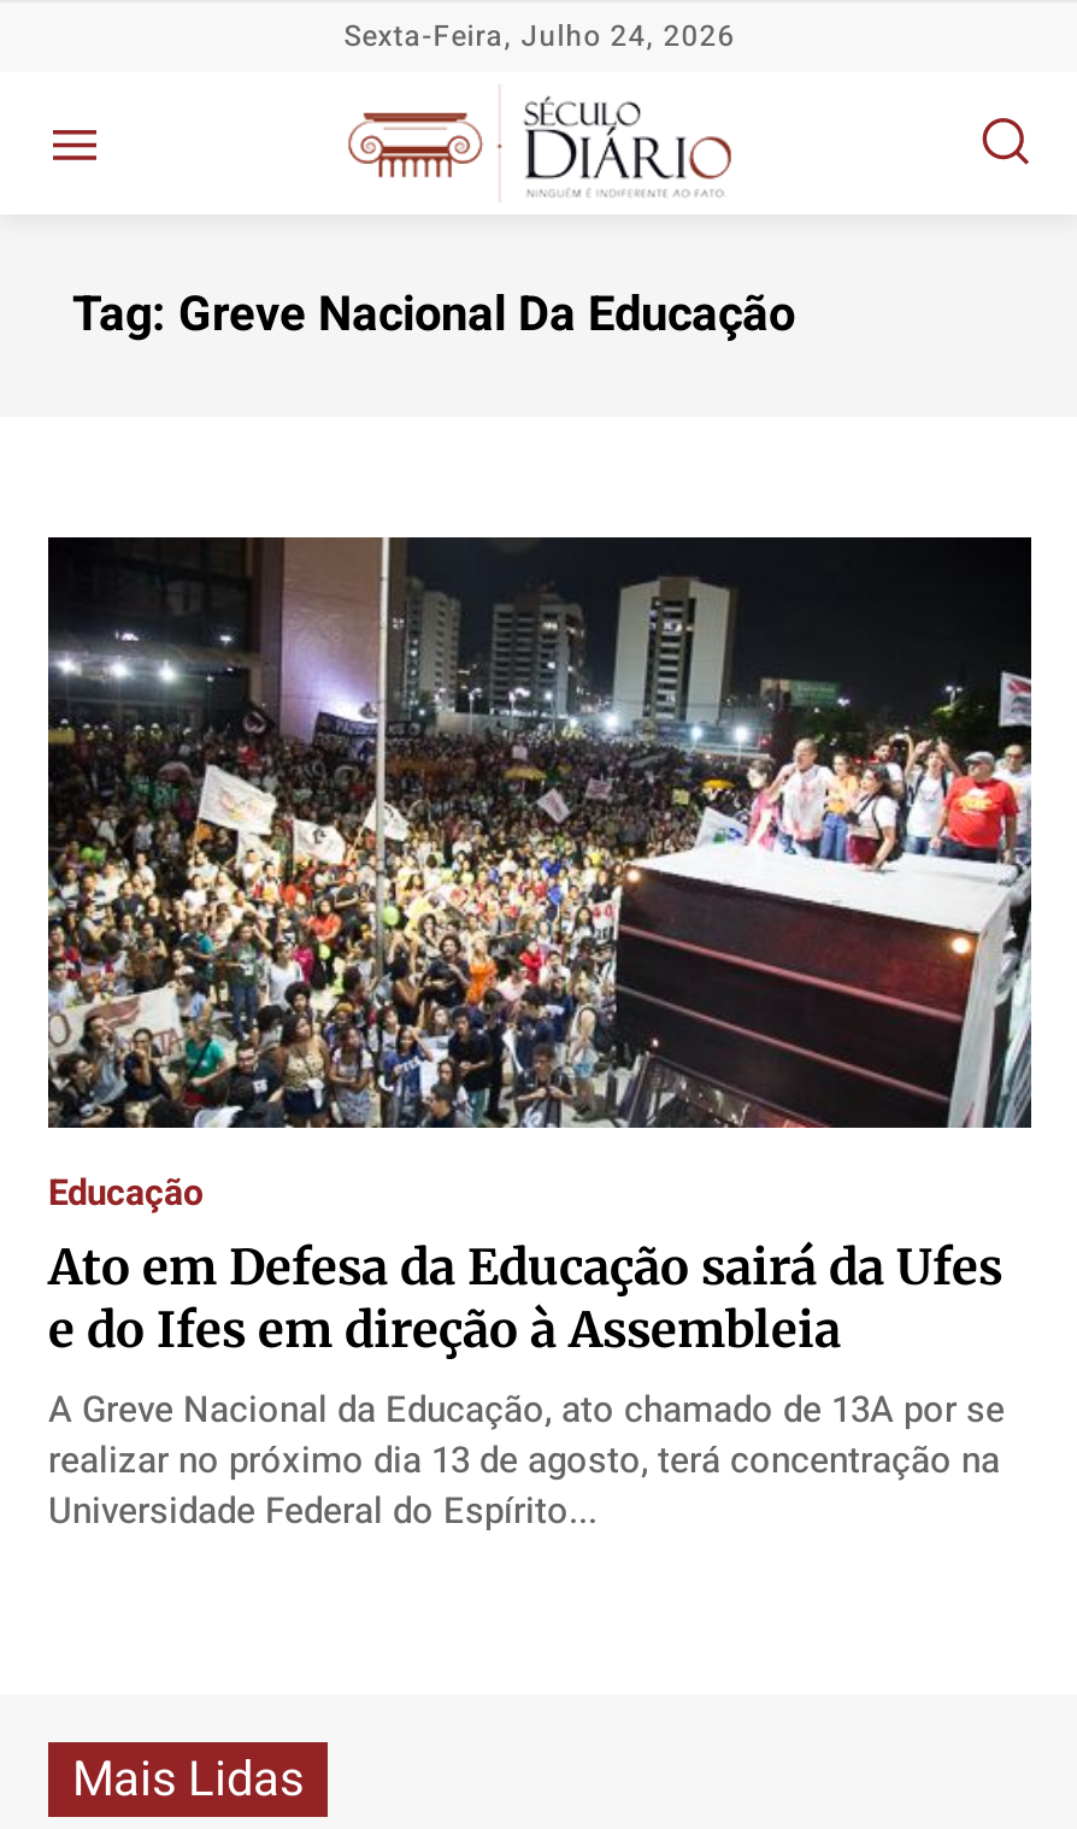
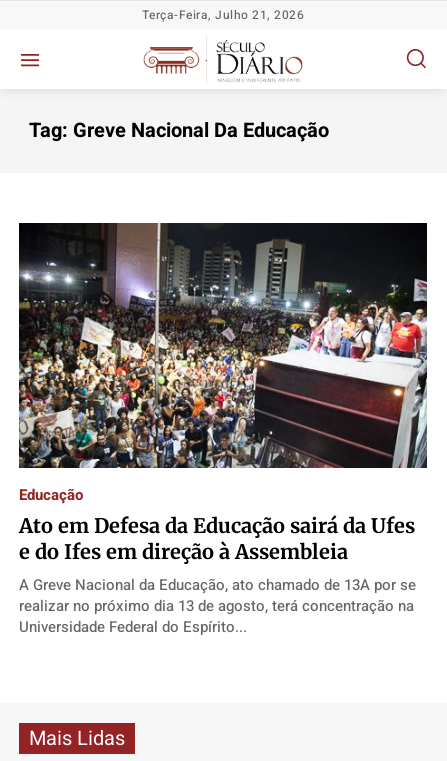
- Sexta-Feira, Julho 24, 2026
+ Terça-Feira, Julho 21, 2026
